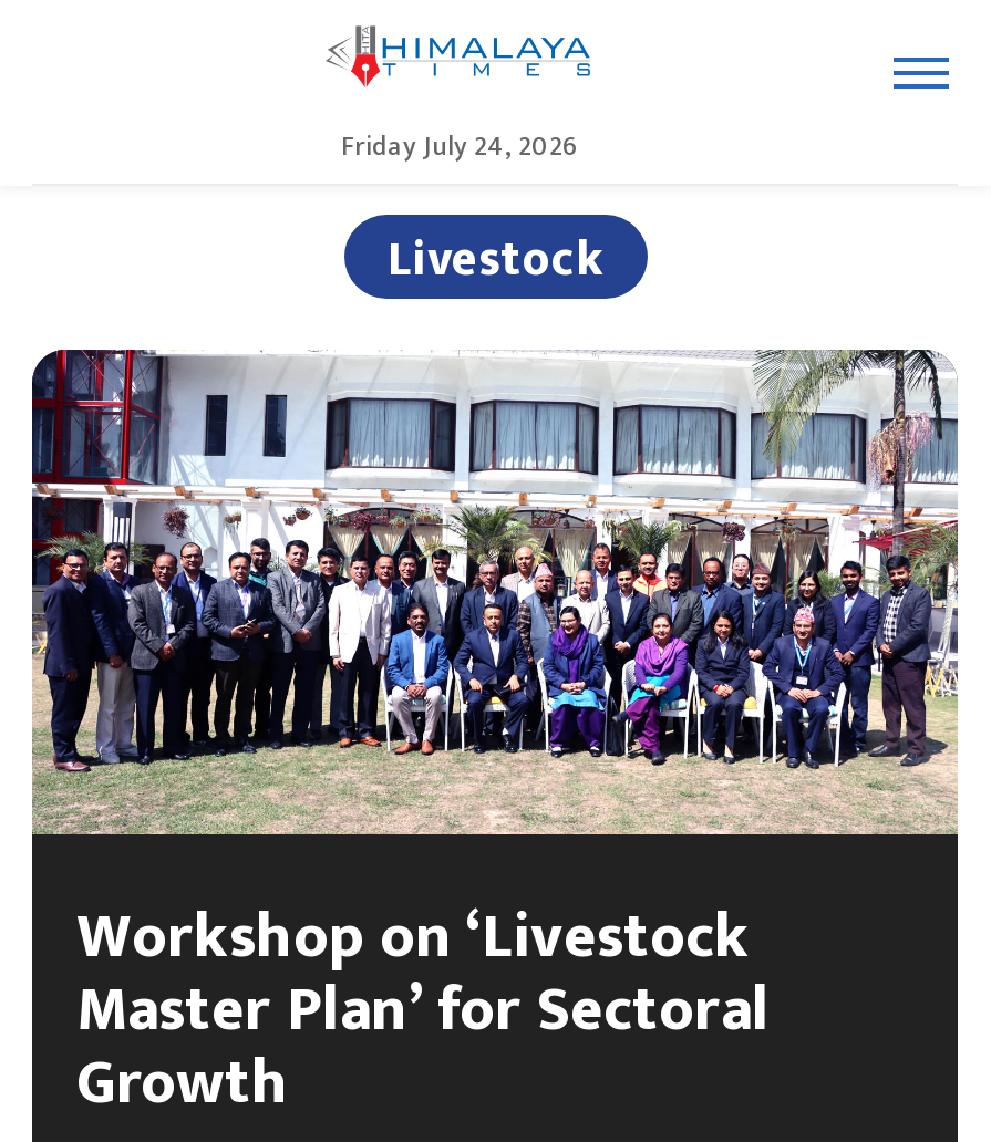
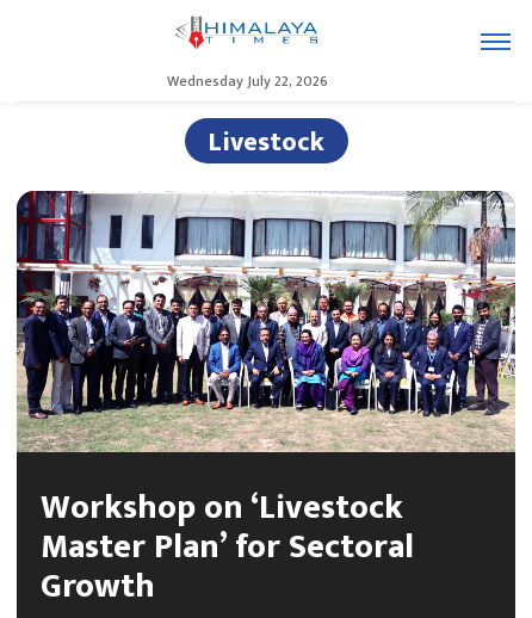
- Friday July 24, 2026
+ Wednesday July 22, 2026
